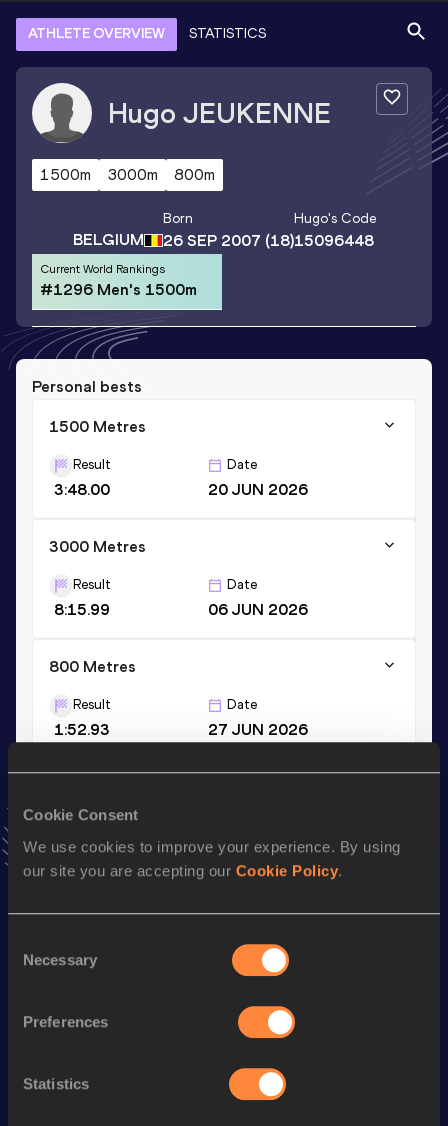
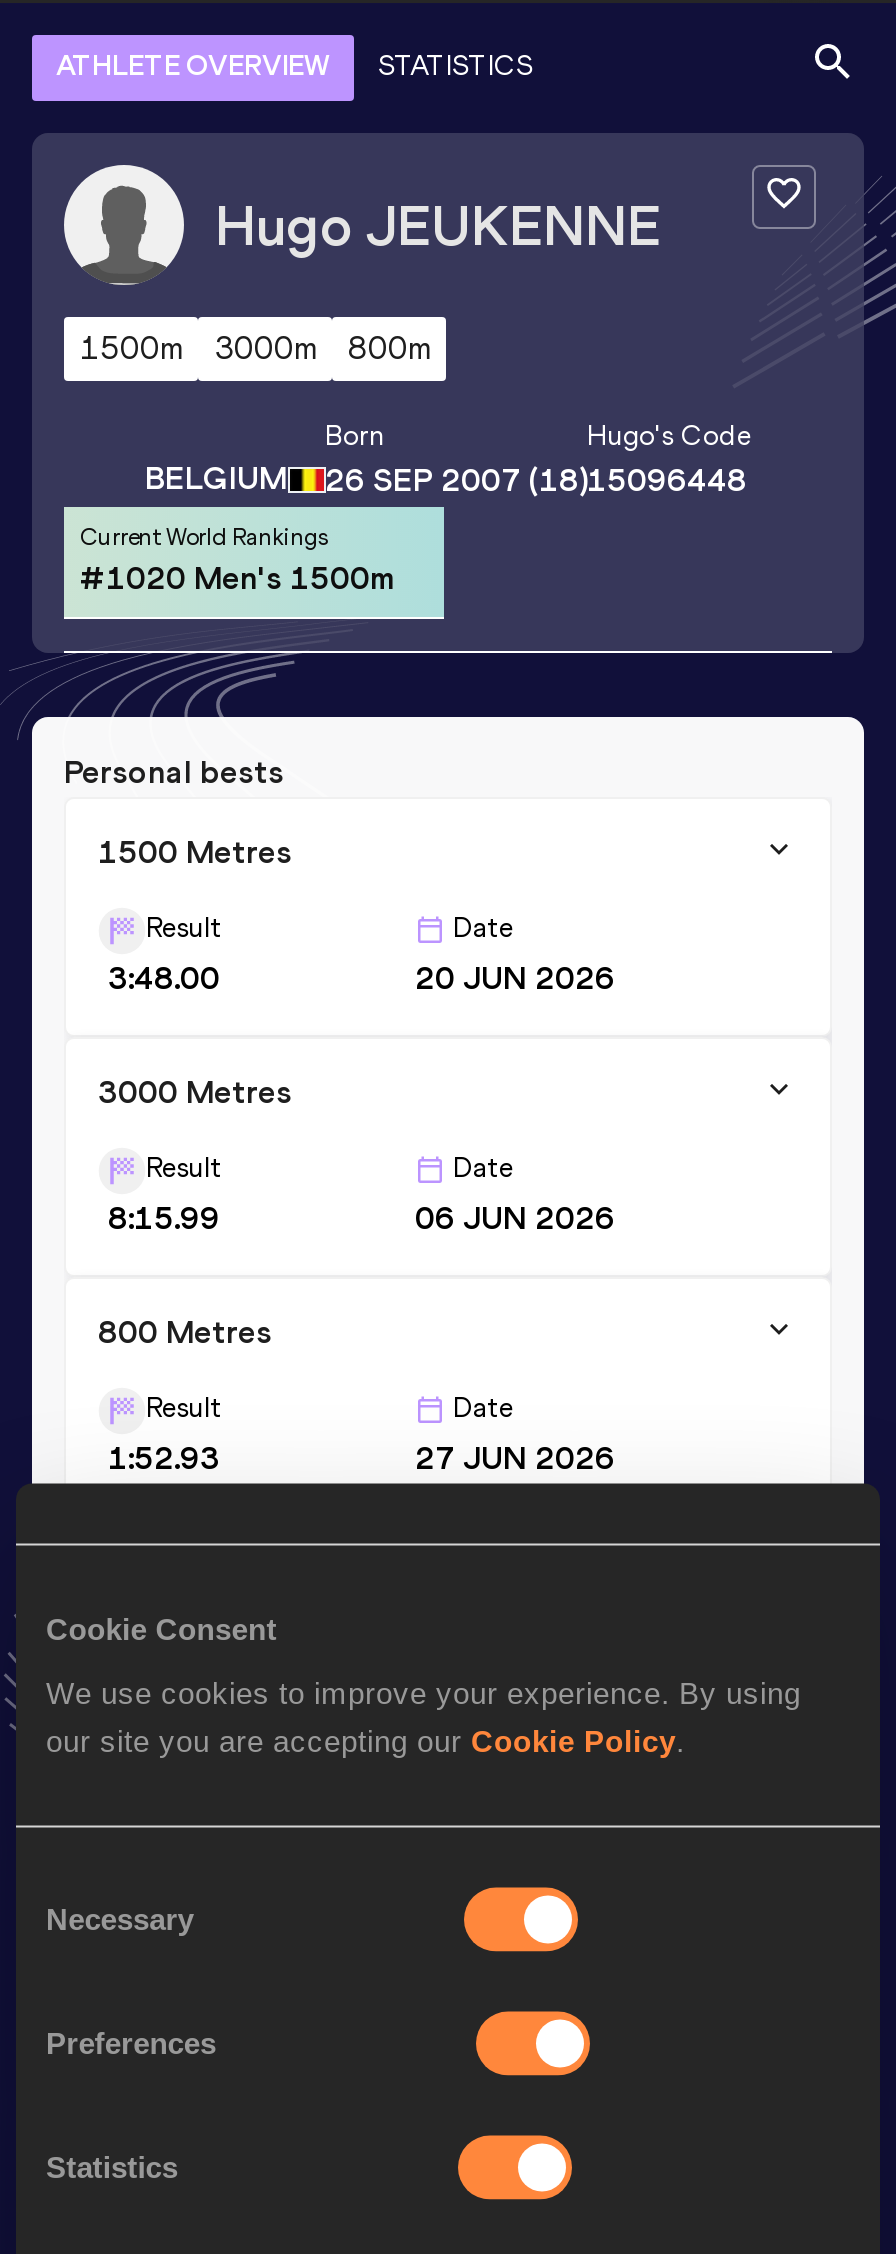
- #1296 Men's 1500m
+ #1020 Men's 1500m
